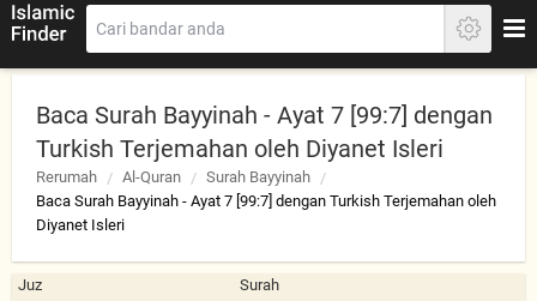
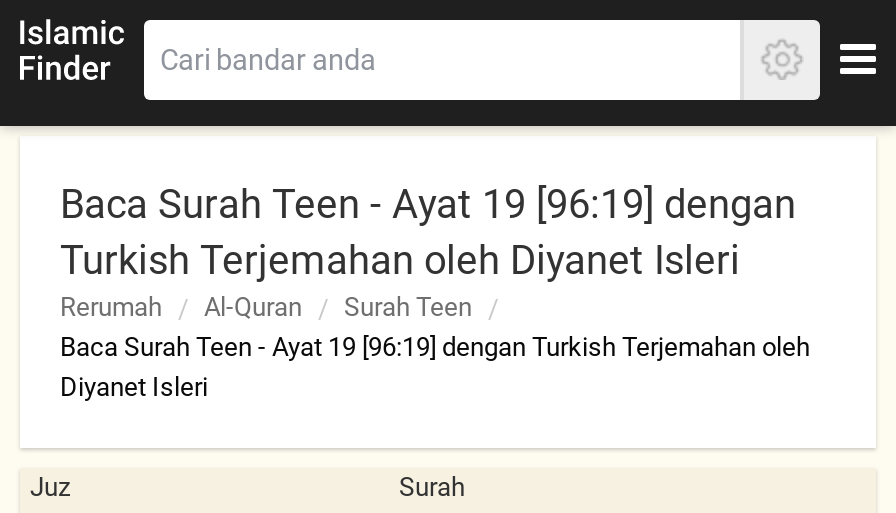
- Baca Surah Bayyinah - Ayat 7 [99:7] dengan
+ Baca Surah Teen - Ayat 19 [96:19] dengan

- Surah Bayyinah
+ Surah Teen

- Baca Surah Bayyinah - Ayat 7 [99:7] dengan Turkish Terjemahan oleh
+ Baca Surah Teen - Ayat 19 [96:19] dengan Turkish Terjemahan oleh
